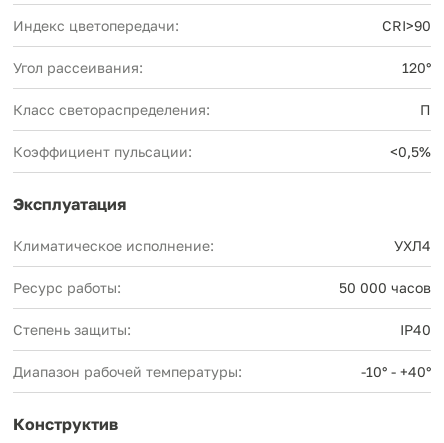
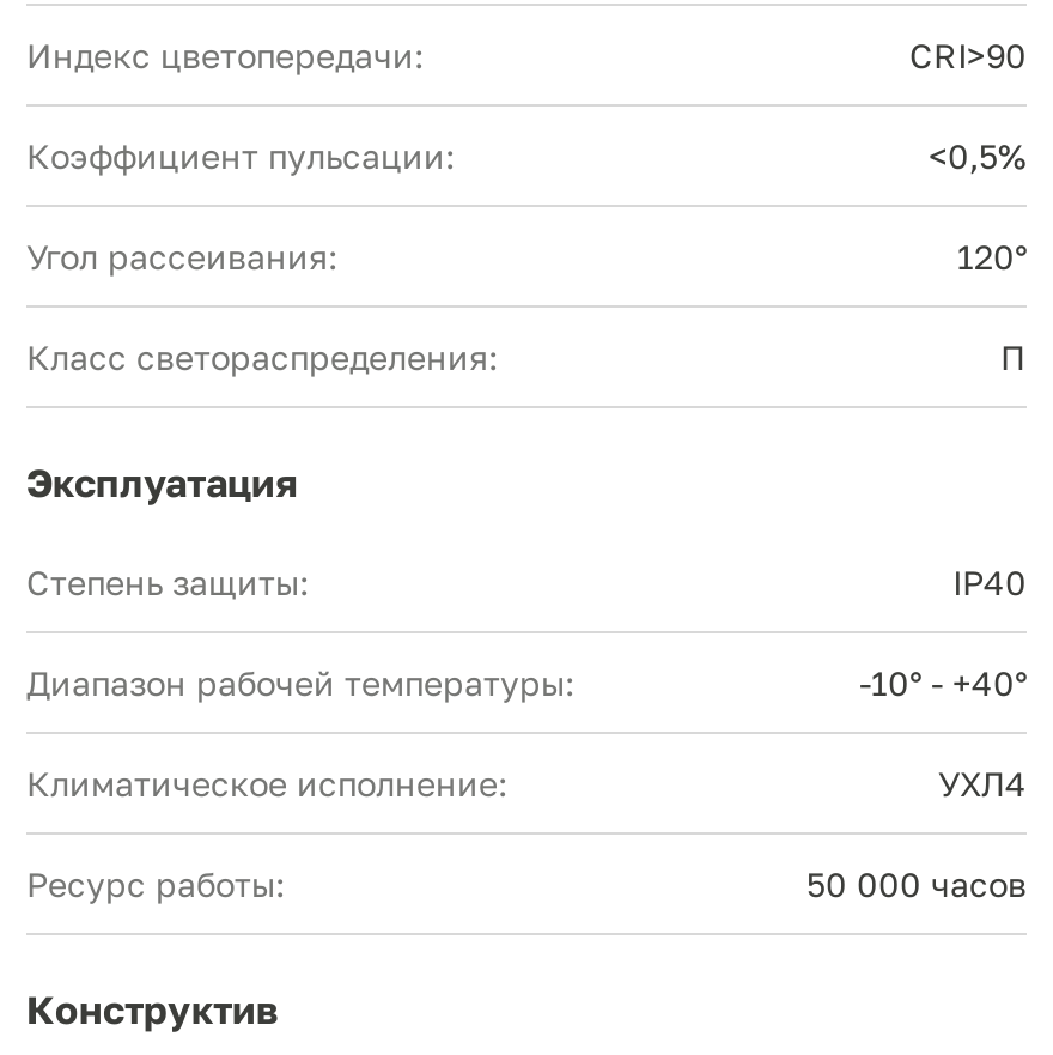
moved down: Угол рассеивания: | 120° | Класс светораспределения: | П

moved up: Коэффициент пульсации: | <0,5%

moved down: Климатическое исполнение: | УХЛ4 | Ресурс работы: | 50 000 часов

moved up: Степень защиты: | IP40 | Диапазон рабочей температуры: | -10° - +40°
